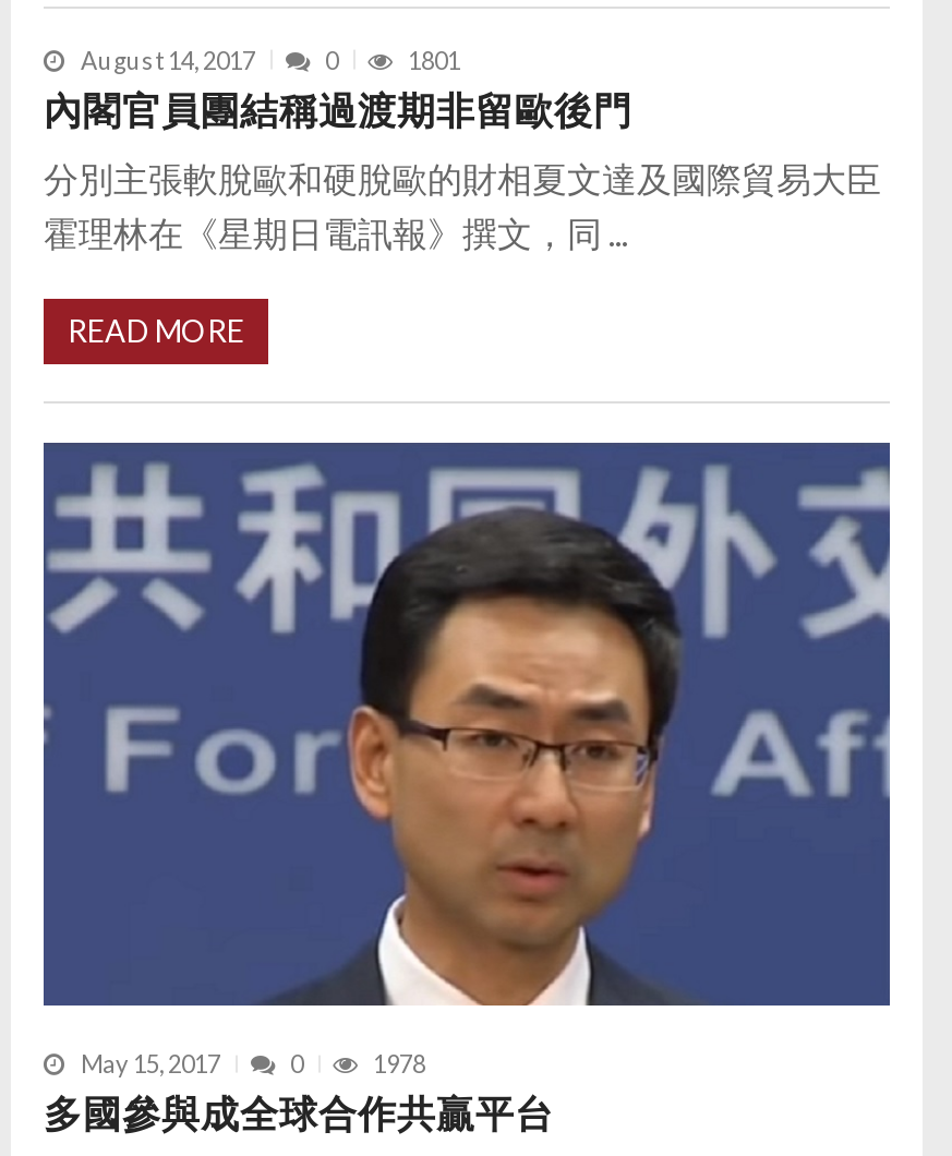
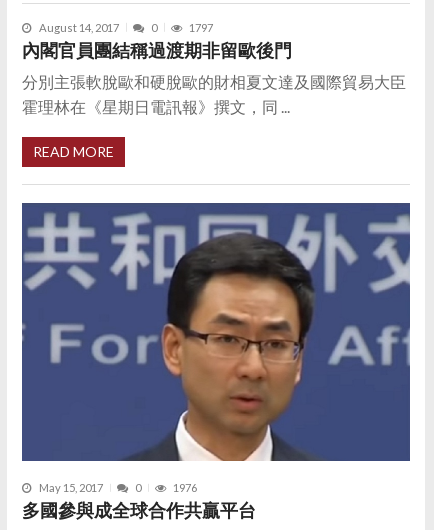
- 1801
+ 1797

- 1978
+ 1976
